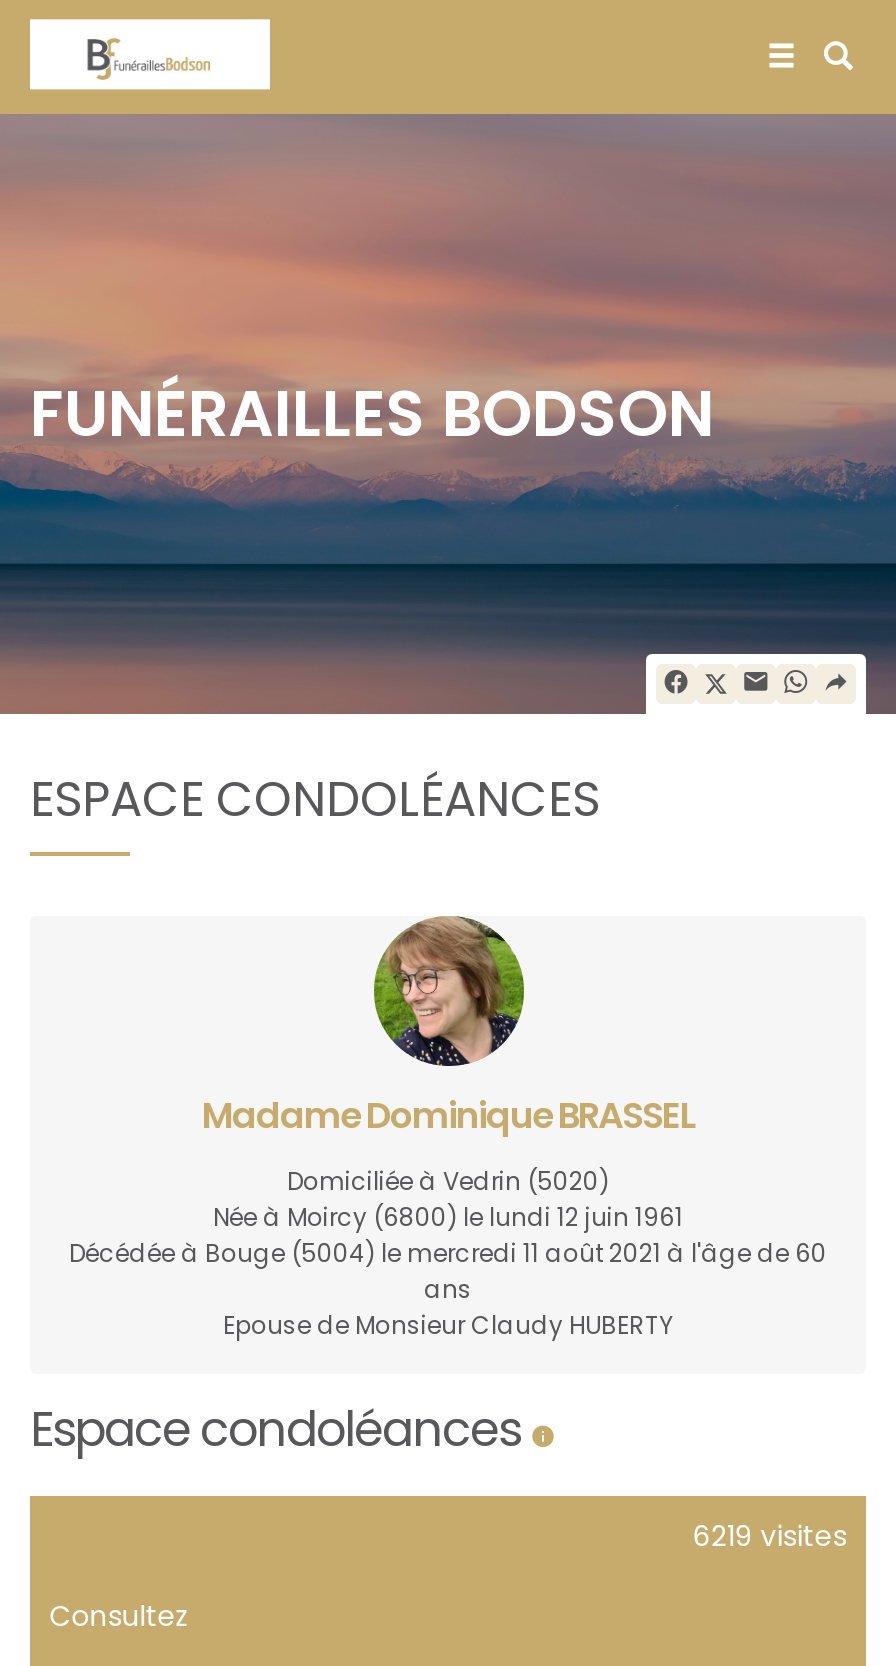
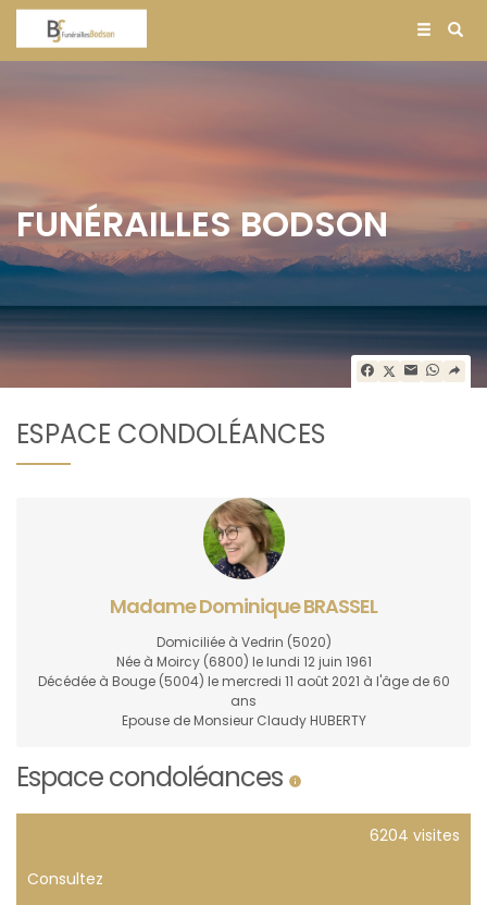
- 6219 visites
+ 6204 visites
